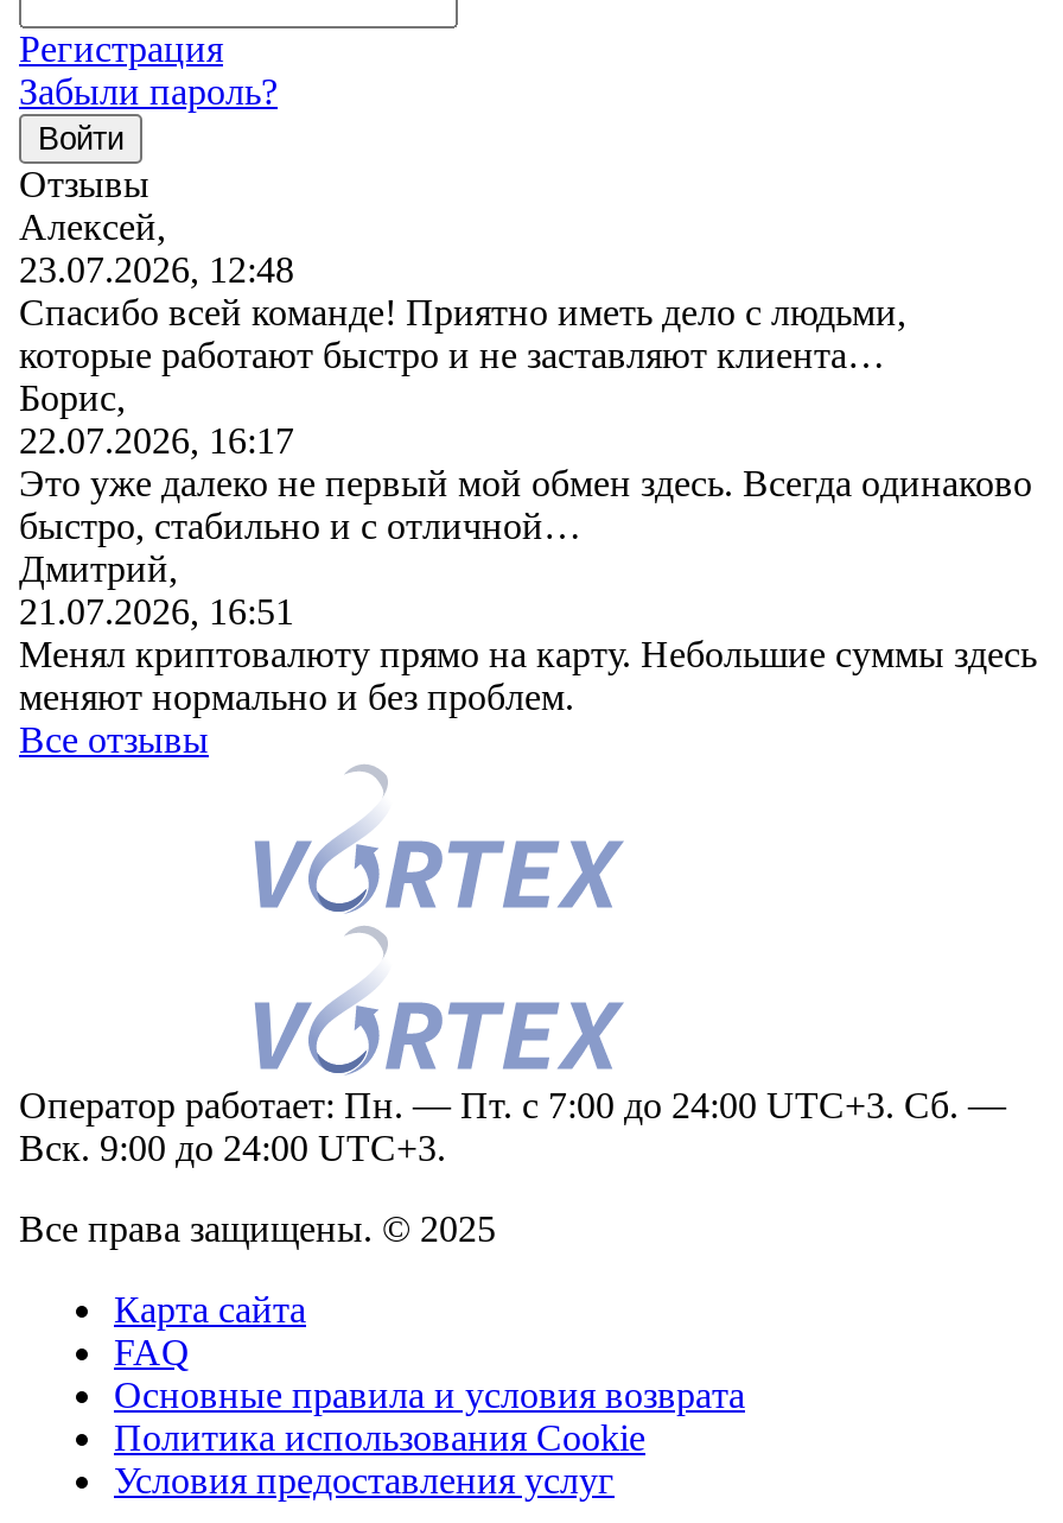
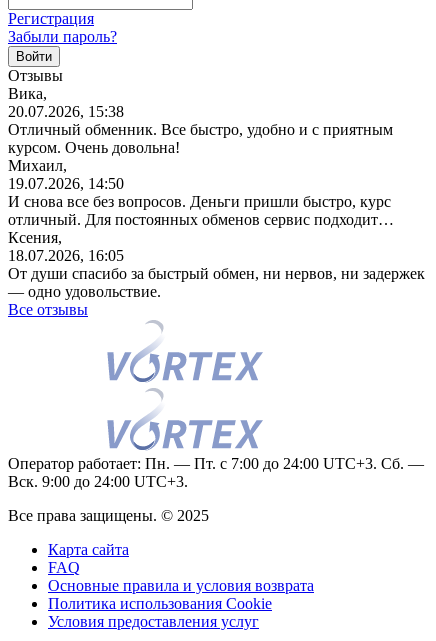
- Алексей,
- 23.07.2026, 12:48
- Спасибо всей команде! Приятно иметь дело с людьми,
- которые работают быстро и не заставляют клиента…
- Борис,
- 22.07.2026, 16:17
- Это уже далеко не первый мой обмен здесь. Всегда одинаково
- быстро, стабильно и с отличной…
- Дмитрий,
- 21.07.2026, 16:51
- Менял криптовалюту прямо на карту. Небольшие суммы здесь
- меняют нормально и без проблем.
+ Вика,
+ 20.07.2026, 15:38
+ Отличный обменник. Все быстро, удобно и с приятным
+ курсом. Очень довольна!
+ Михаил,
+ 19.07.2026, 14:50
+ И снова все без вопросов. Деньги пришли быстро, курс
+ отличный. Для постоянных обменов сервис подходит…
+ Ксения,
+ 18.07.2026, 16:05
+ От души спасибо за быстрый обмен, ни нервов, ни задержек
+ — одно удовольствие.
